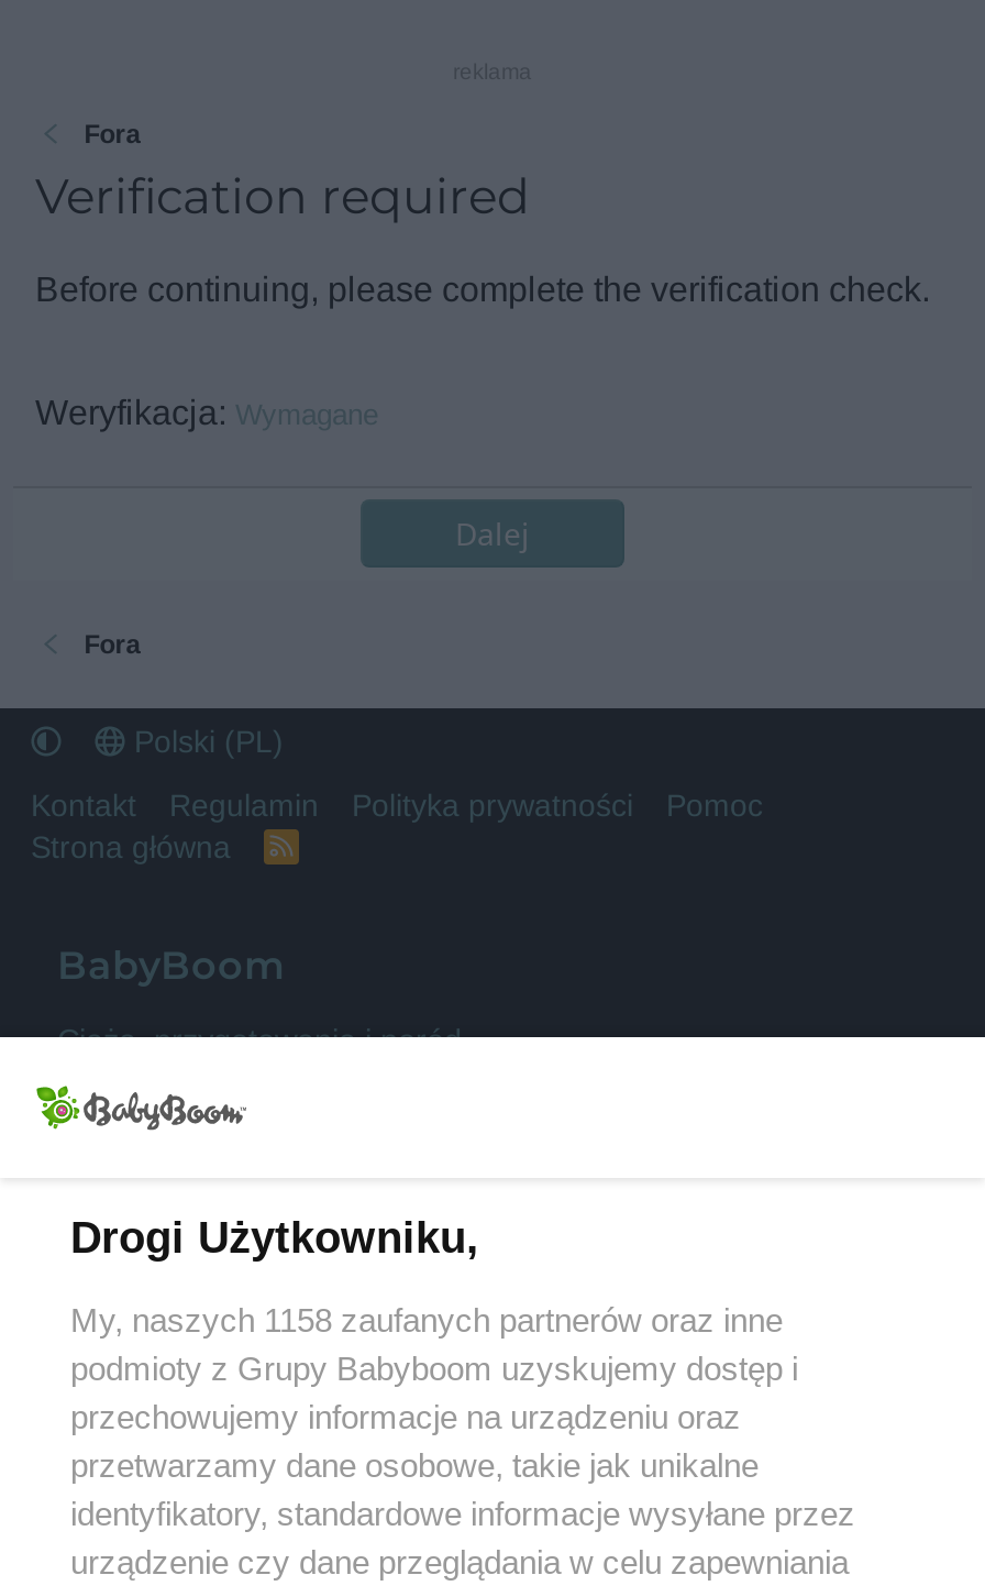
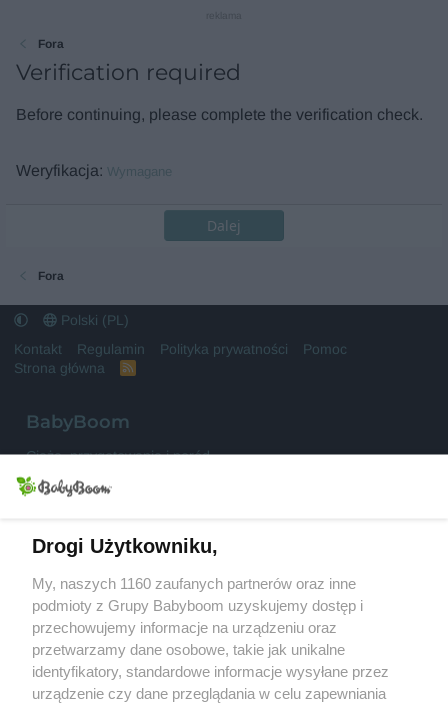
- My, naszych 1158 zaufanych partnerów oraz inne
+ My, naszych 1160 zaufanych partnerów oraz inne
